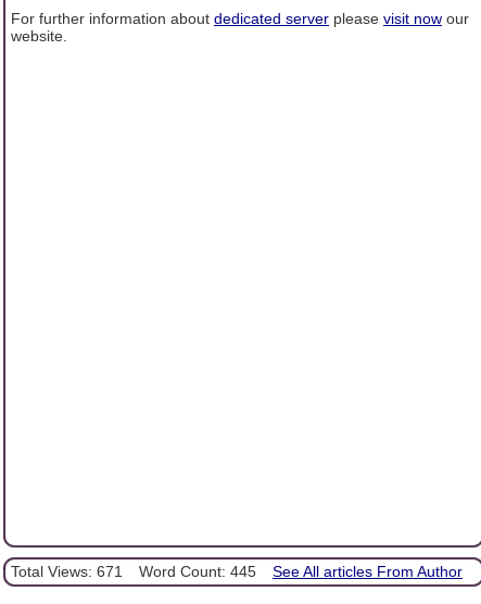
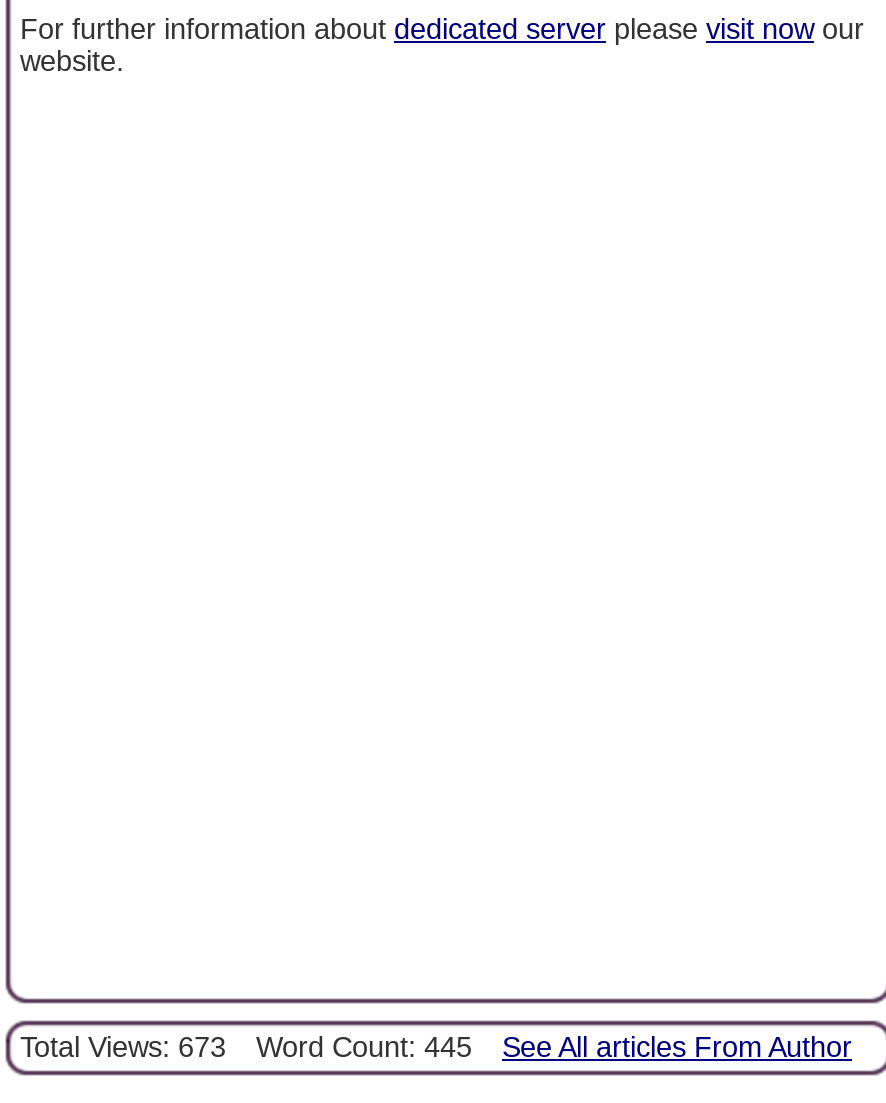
- Total Views: 671 Word Count: 445 See All articles From Author
+ Total Views: 673 Word Count: 445 See All articles From Author
